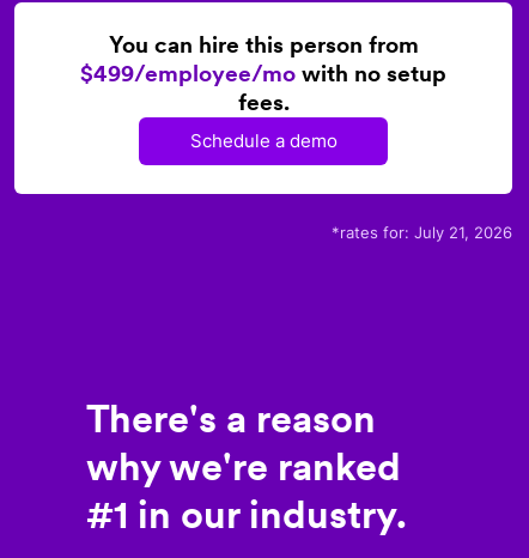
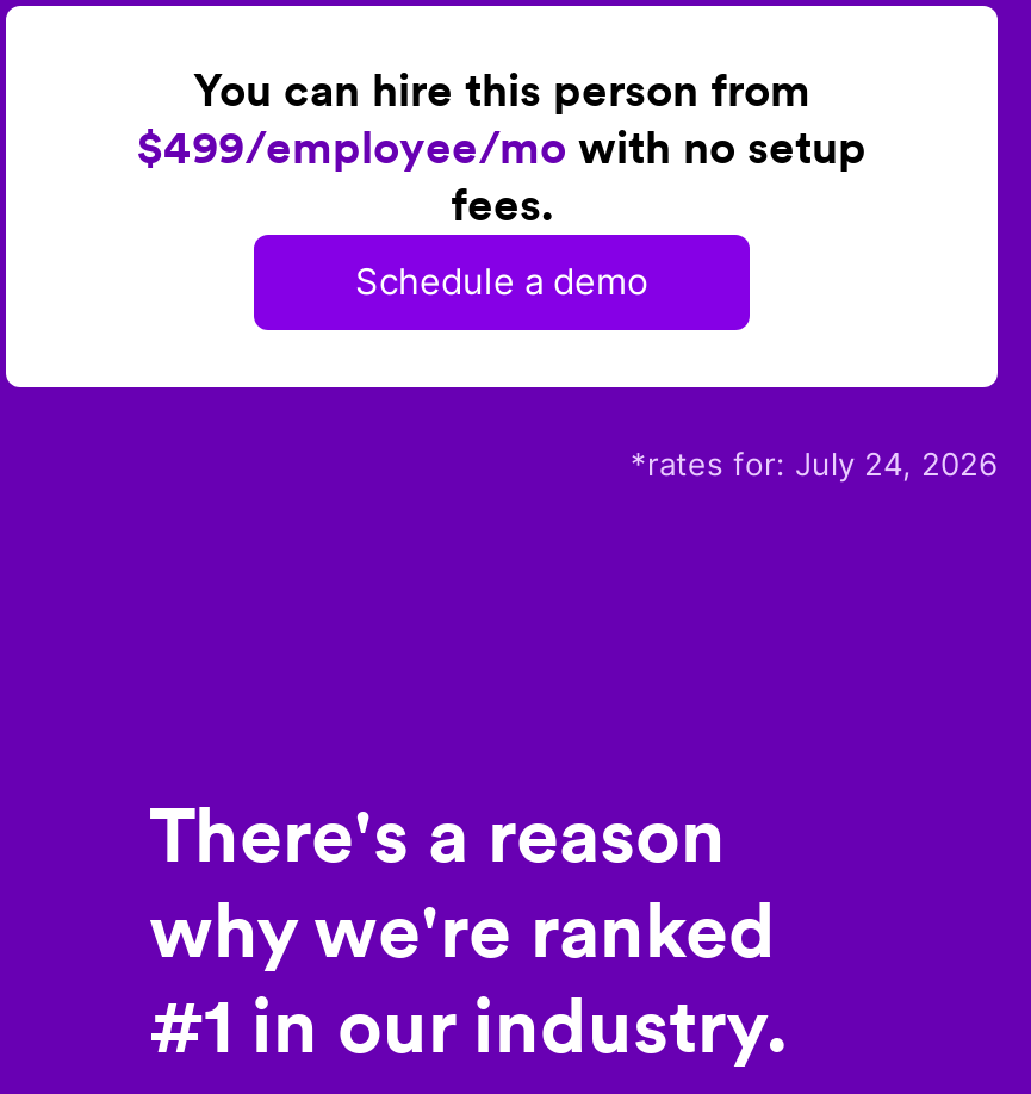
- *rates for: July 21, 2026
+ *rates for: July 24, 2026
